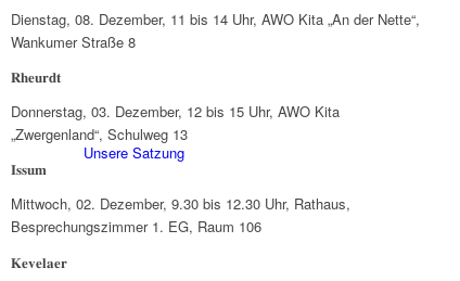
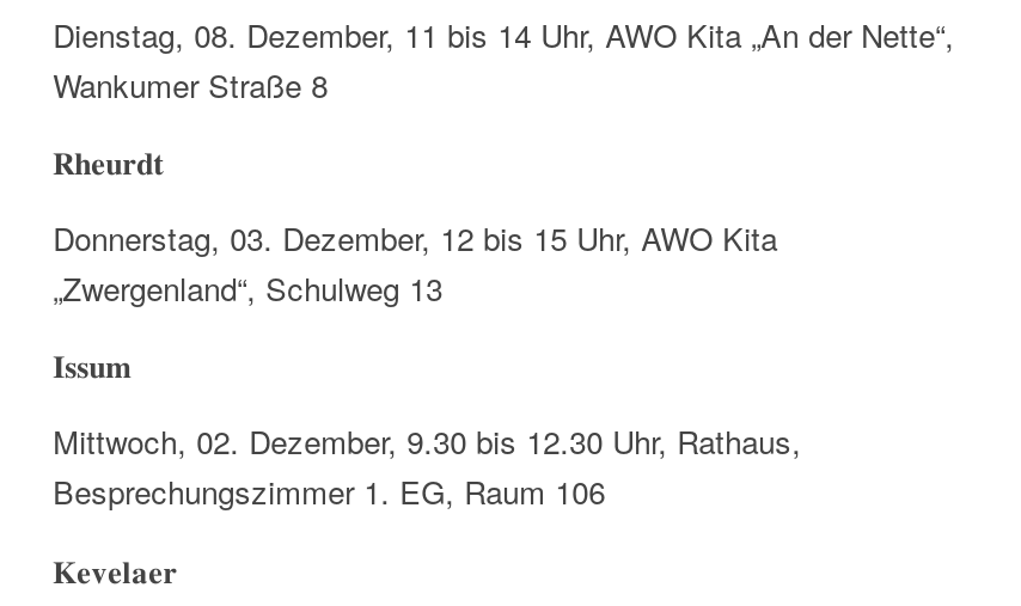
- Unsere Satzung
